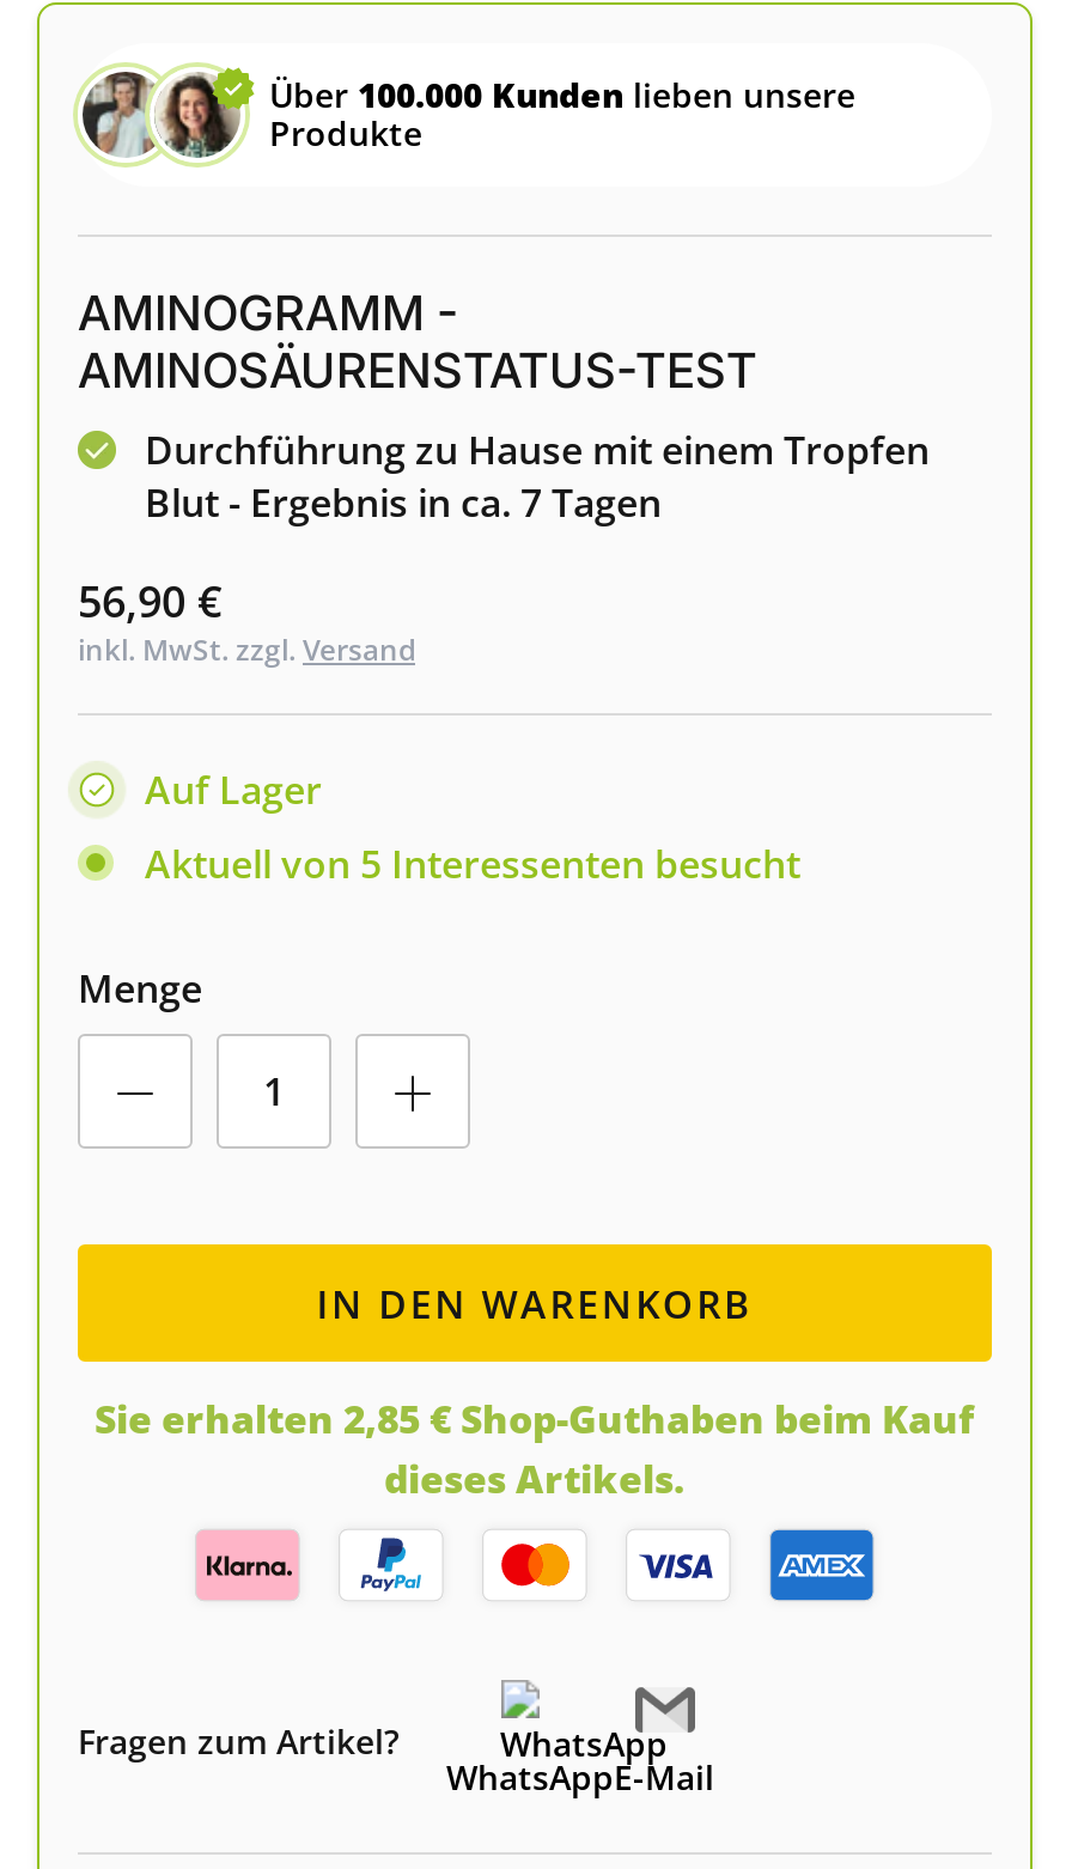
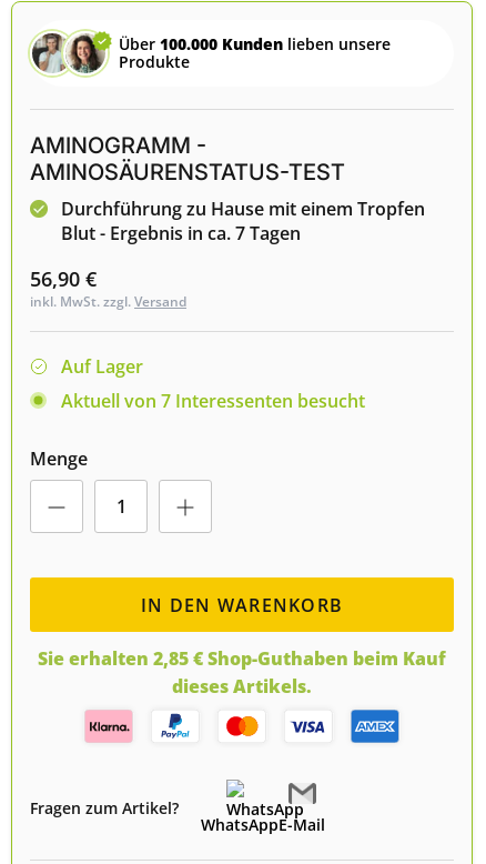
- Aktuell von 5 Interessenten besucht
+ Aktuell von 7 Interessenten besucht
